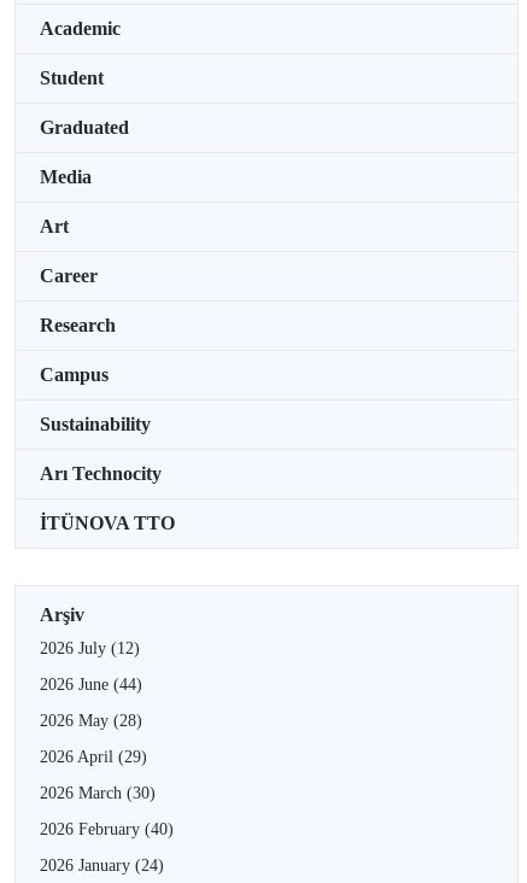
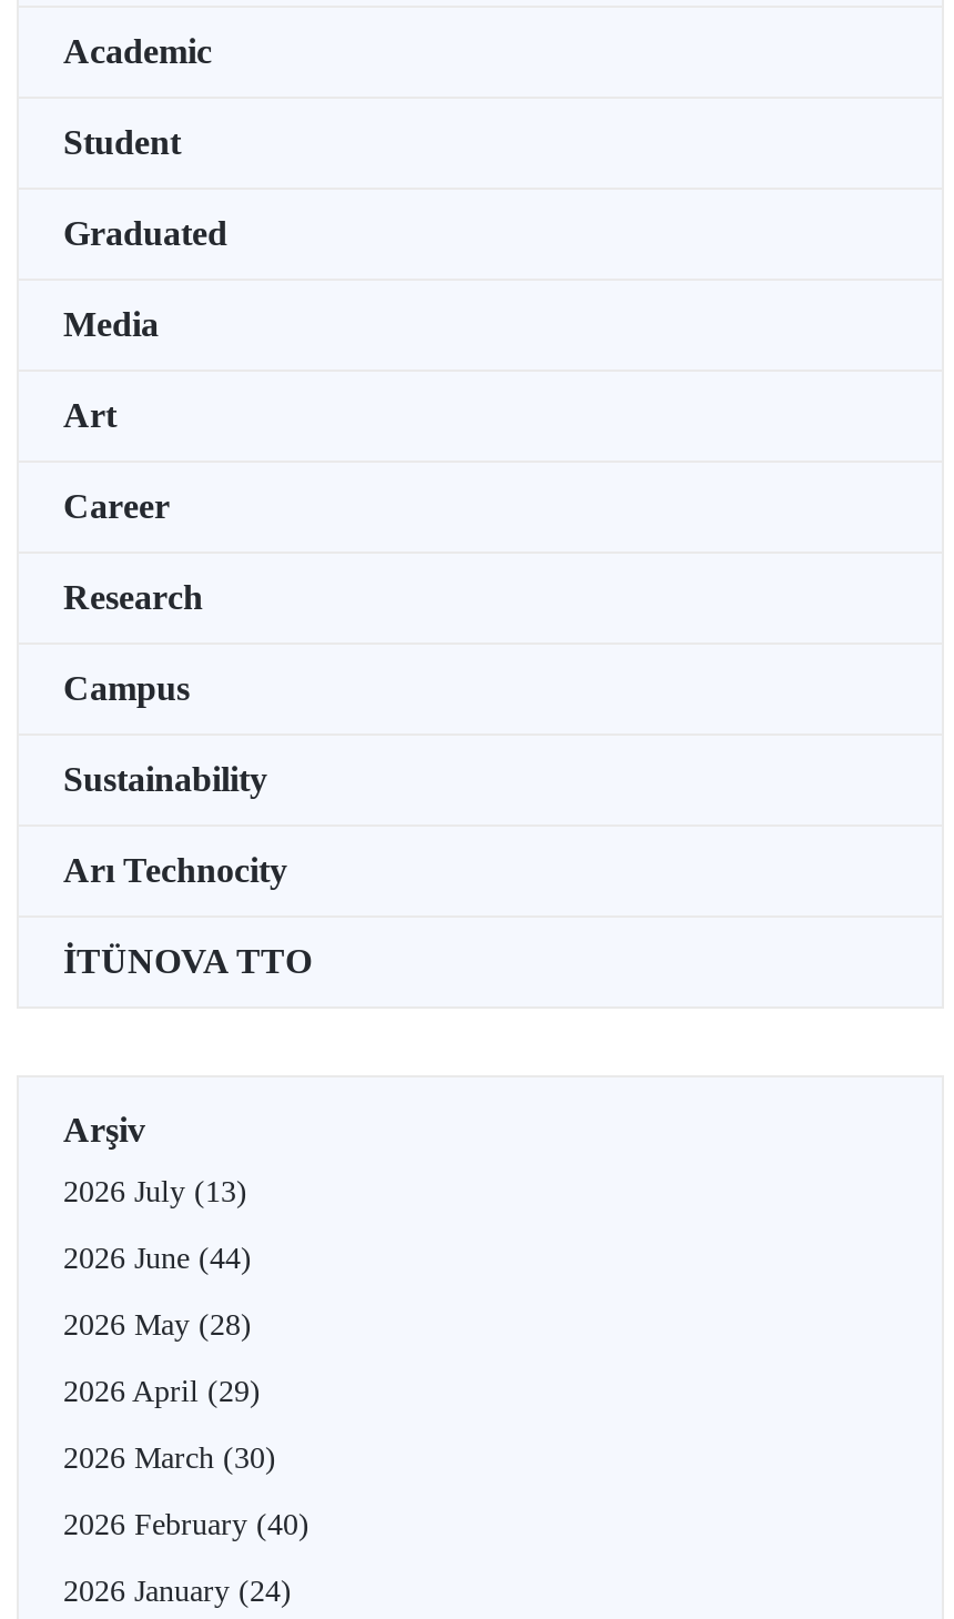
- 2026 July (12)
+ 2026 July (13)
